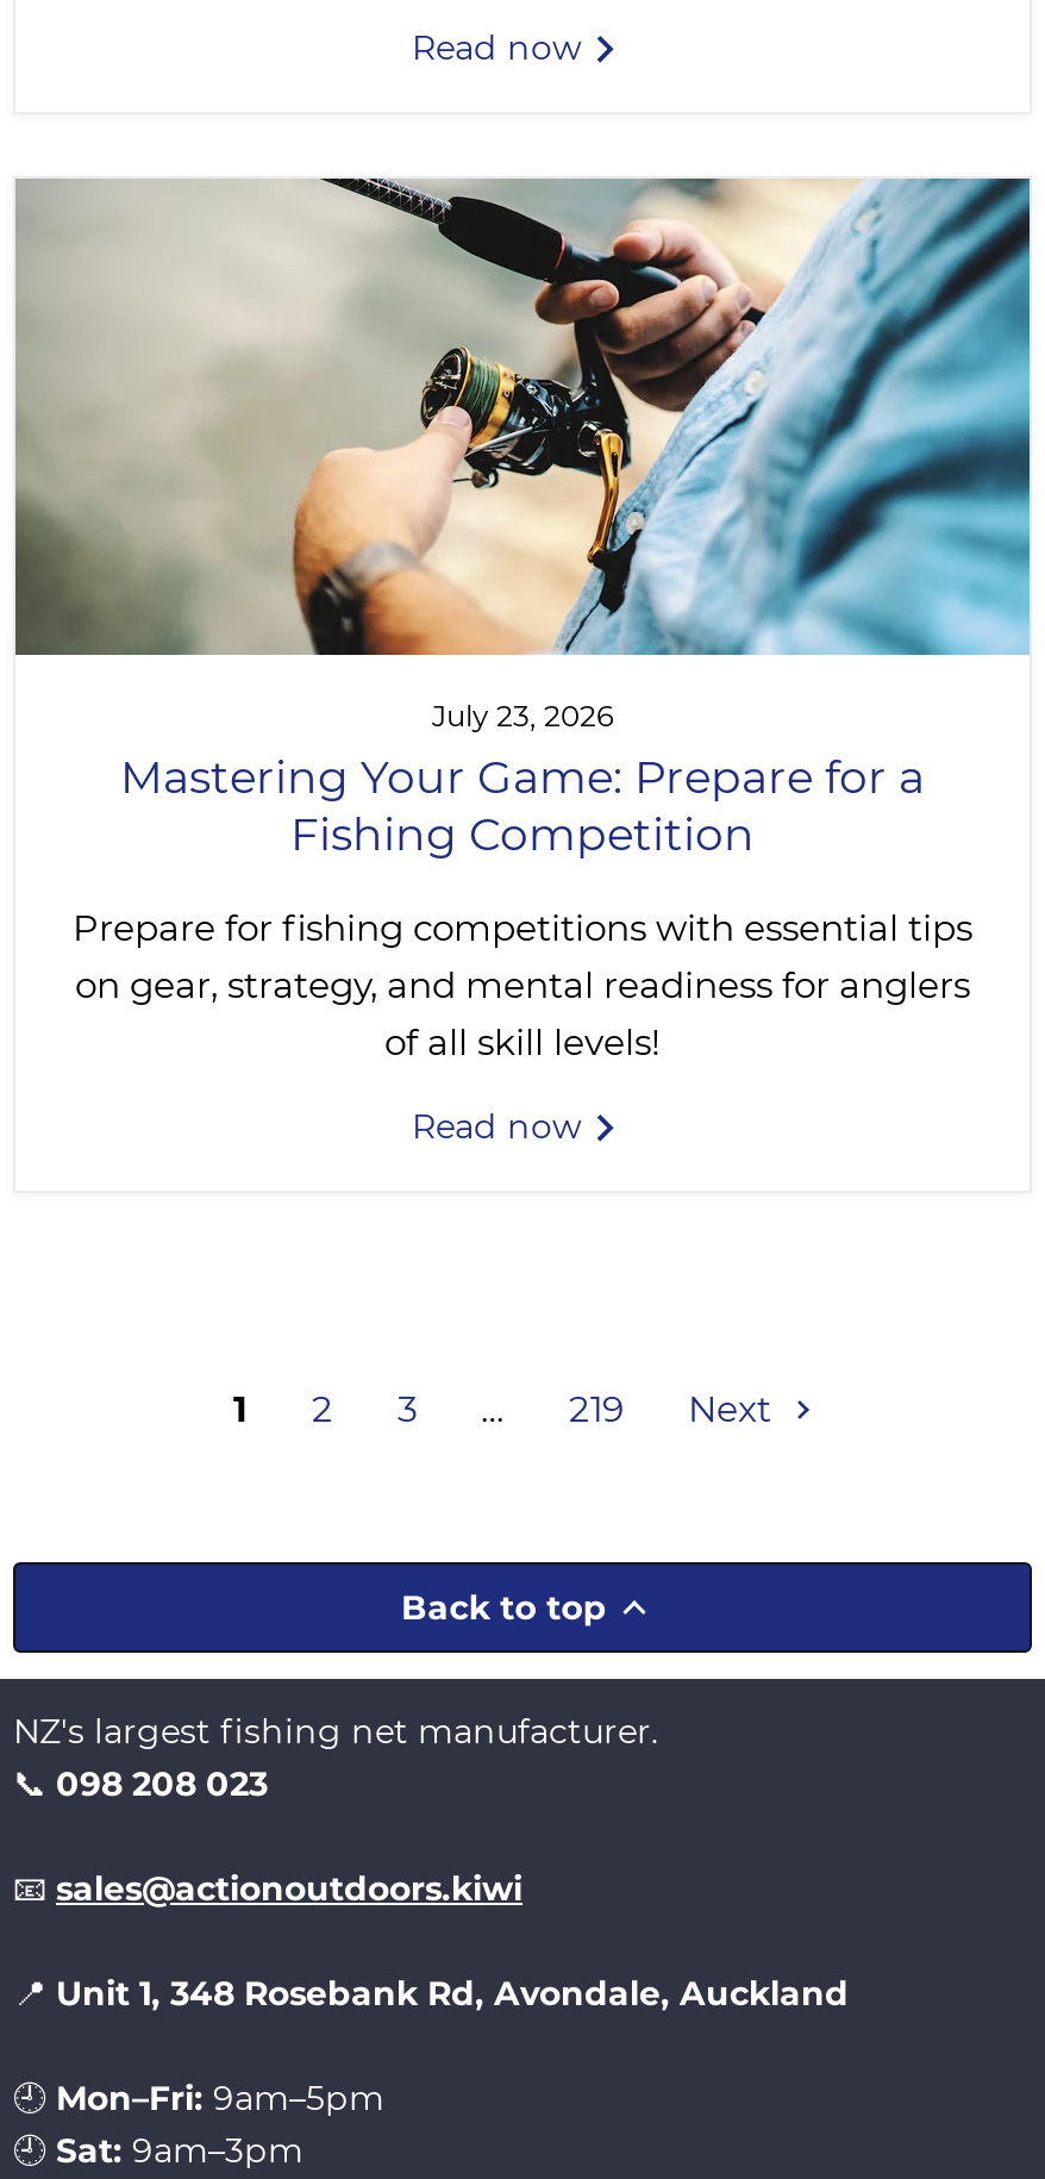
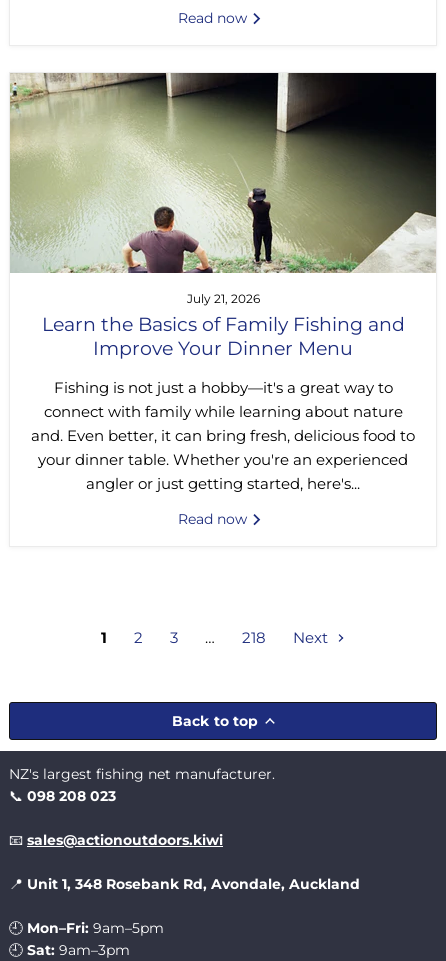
- [image]
- July 23, 2026
- Mastering Your Game: Prepare for a
- Fishing Competition
+ [image]
+ July 21, 2026
+ Learn the Basics of Family Fishing and
+ Improve Your Dinner Menu

- Prepare for fishing competitions with essential tips
- on gear, strategy, and mental readiness for anglers
- of all skill levels!
+ Fishing is not just a hobby—it's a great way to
+ connect with family while learning about nature
+ and. Even better, it can bring fresh, delicious food to
+ your dinner table. Whether you're an experienced
+ angler or just getting started, here's...

- 219
+ 218
